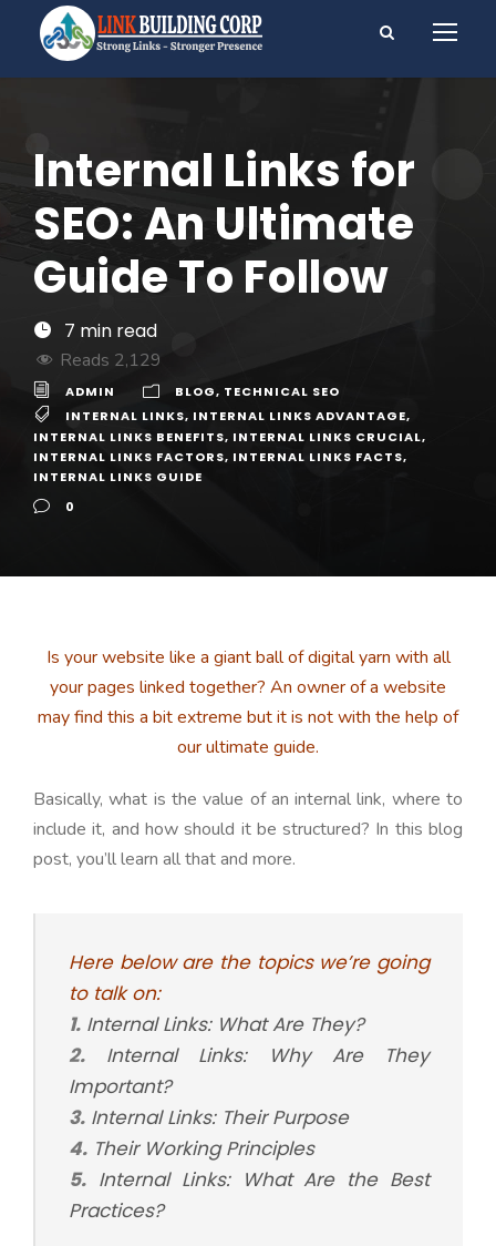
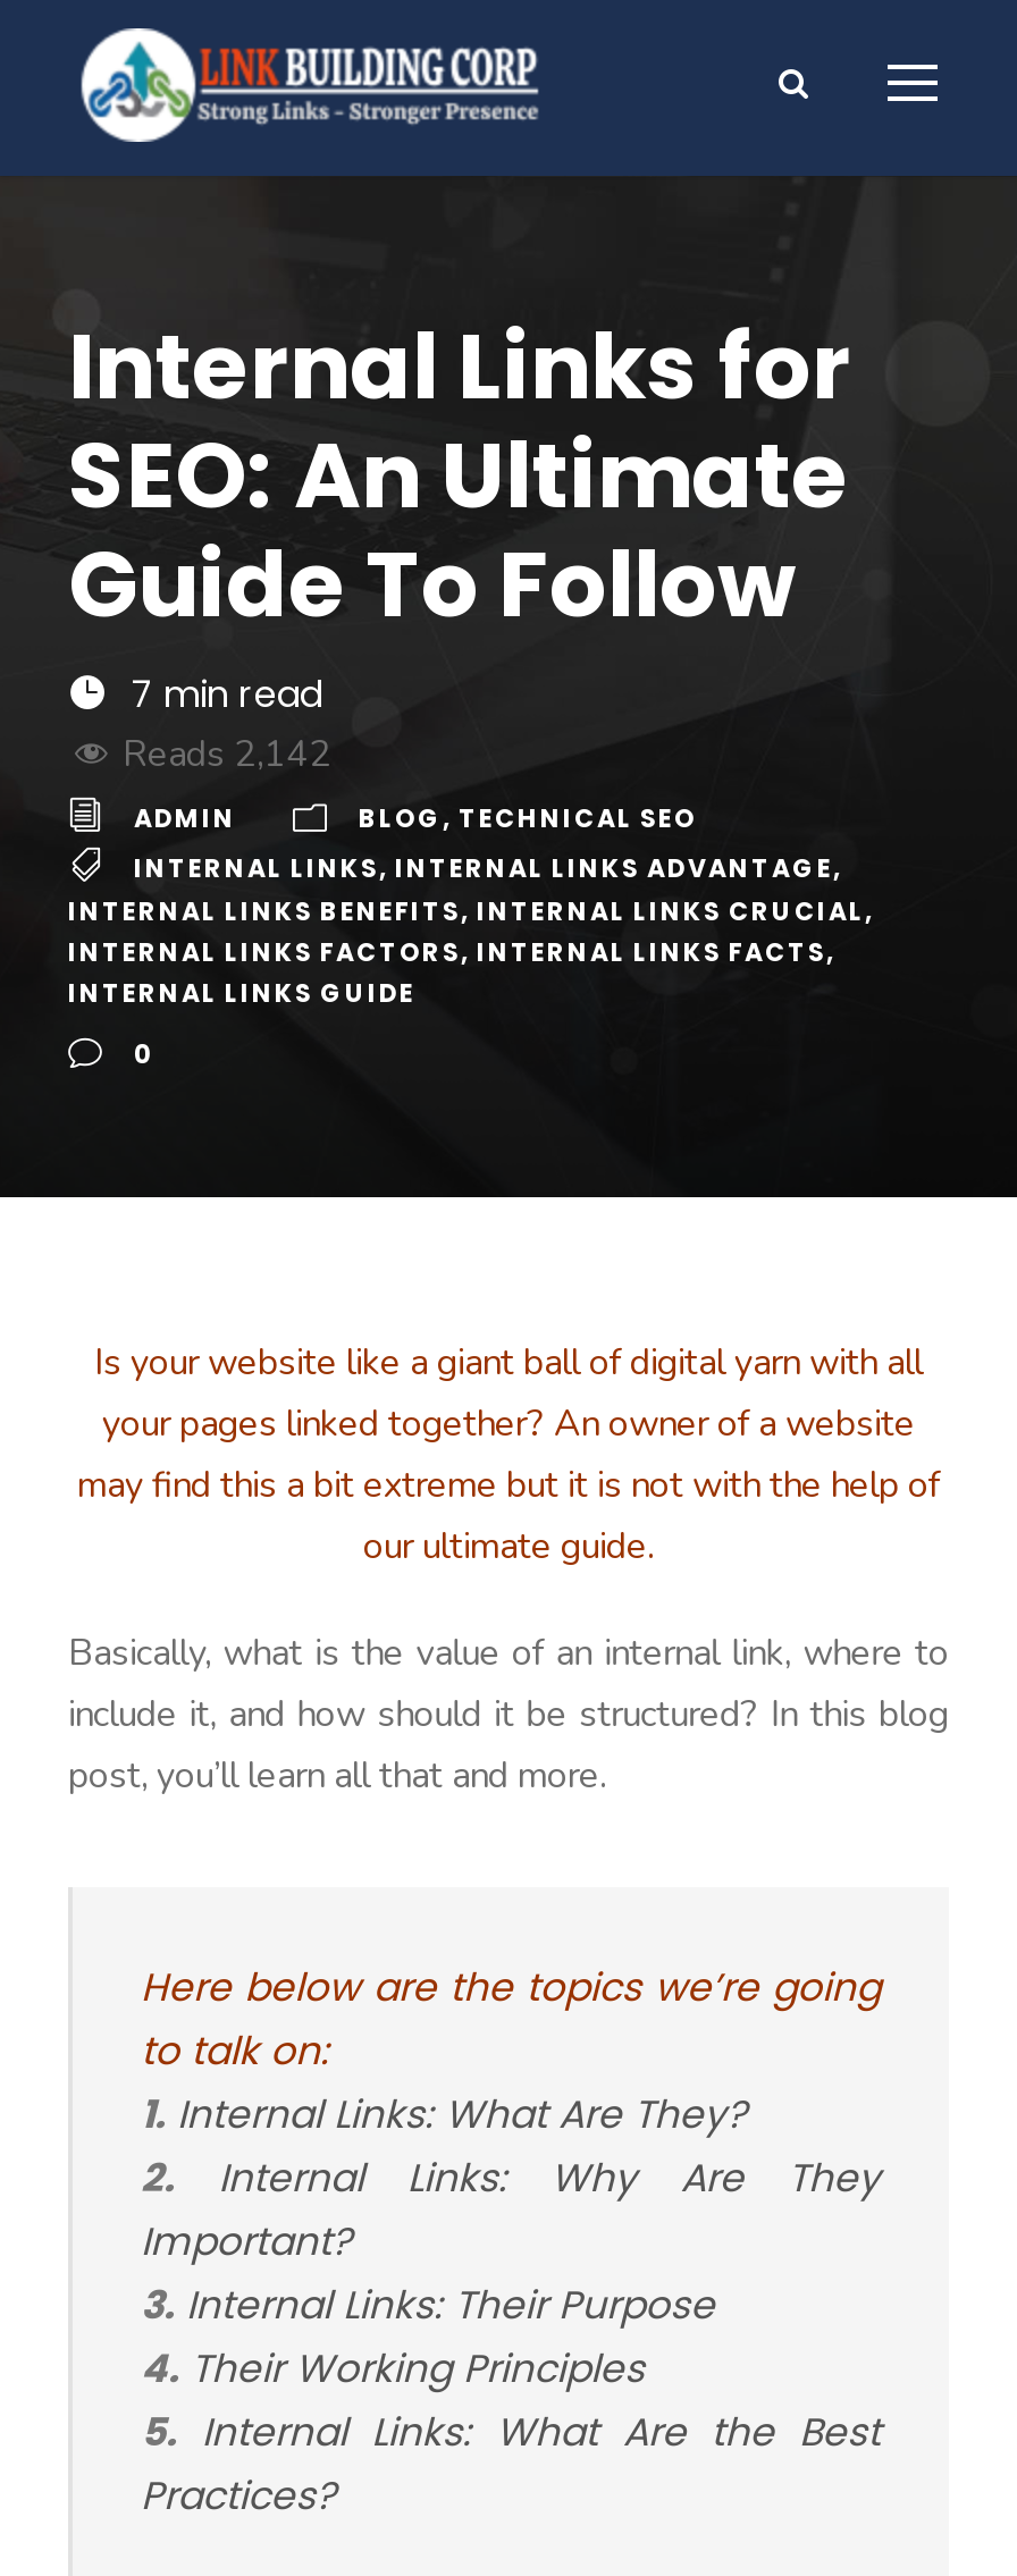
- Reads 2,129
+ Reads 2,142
